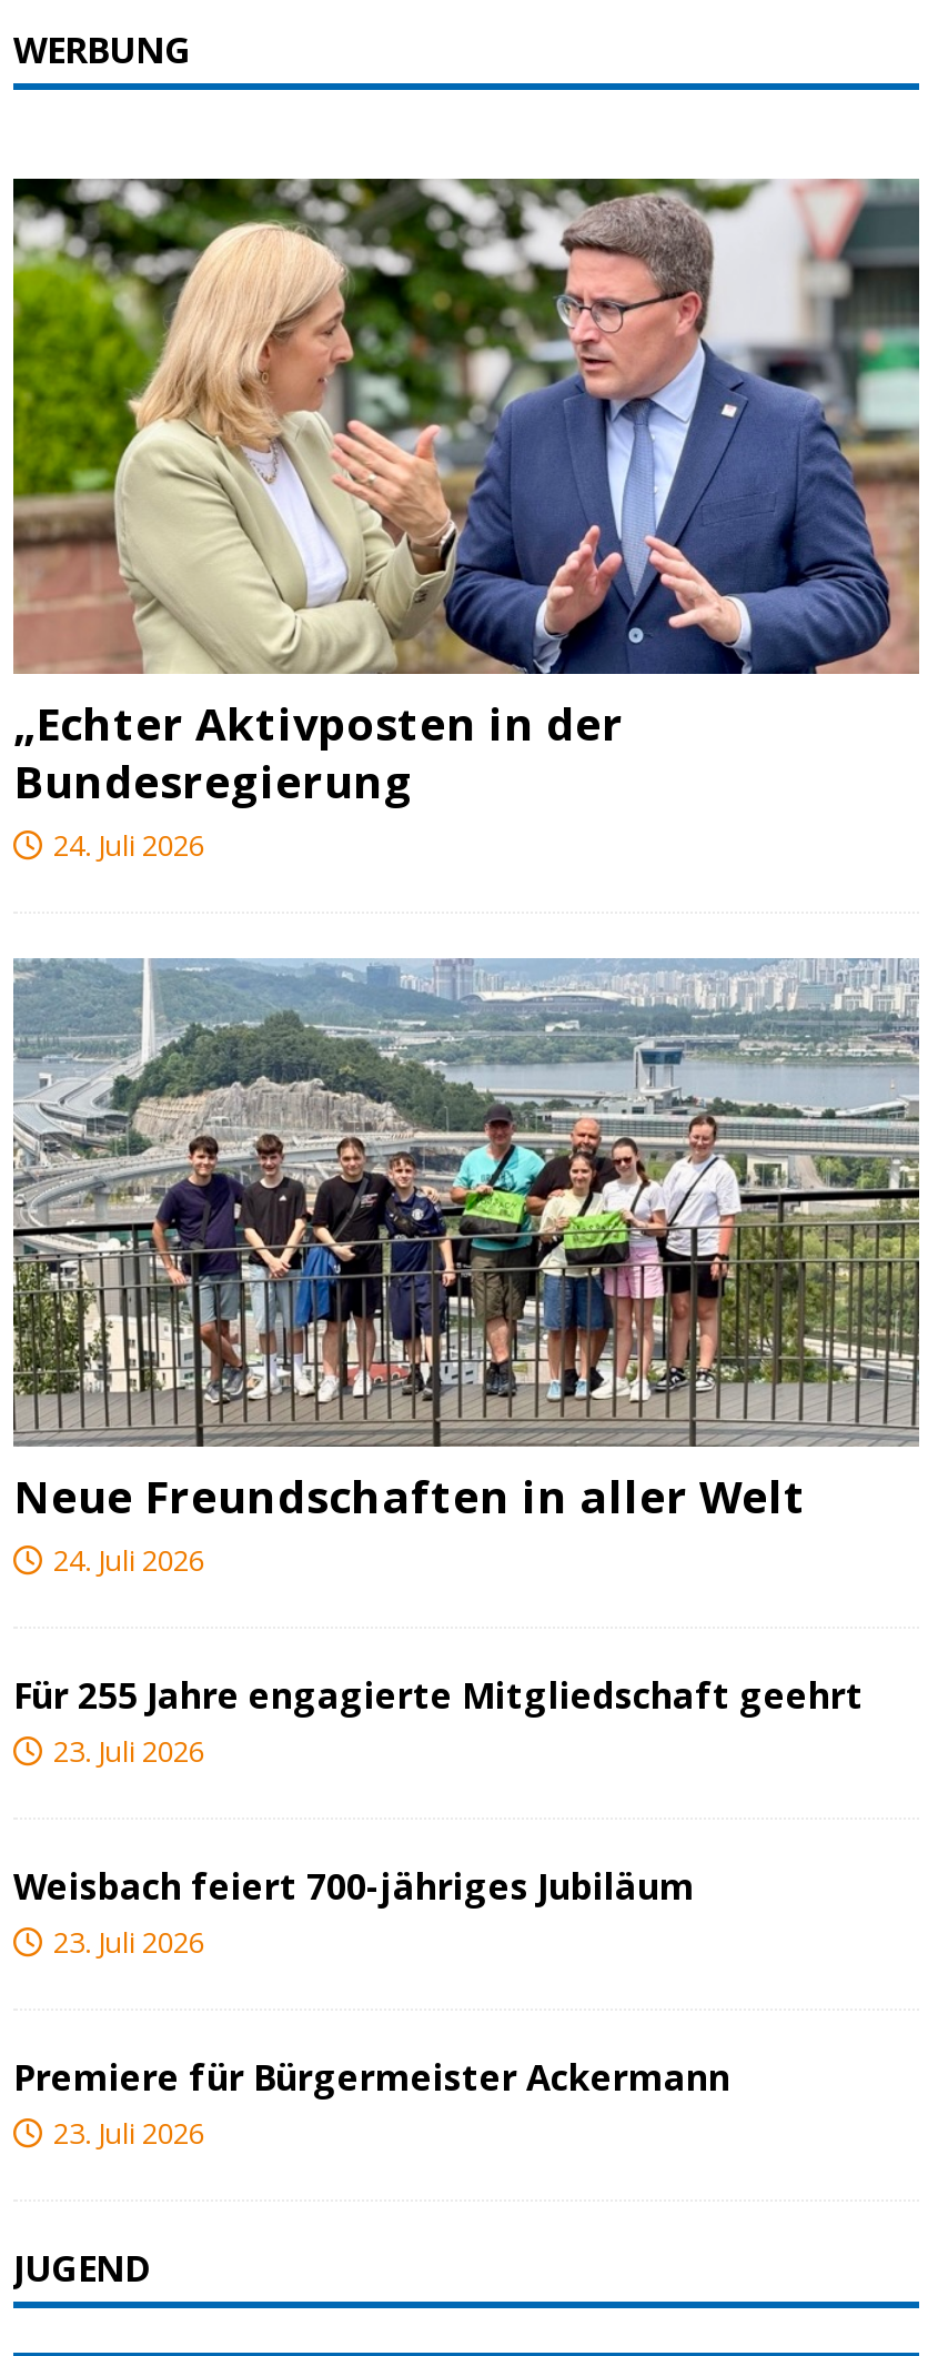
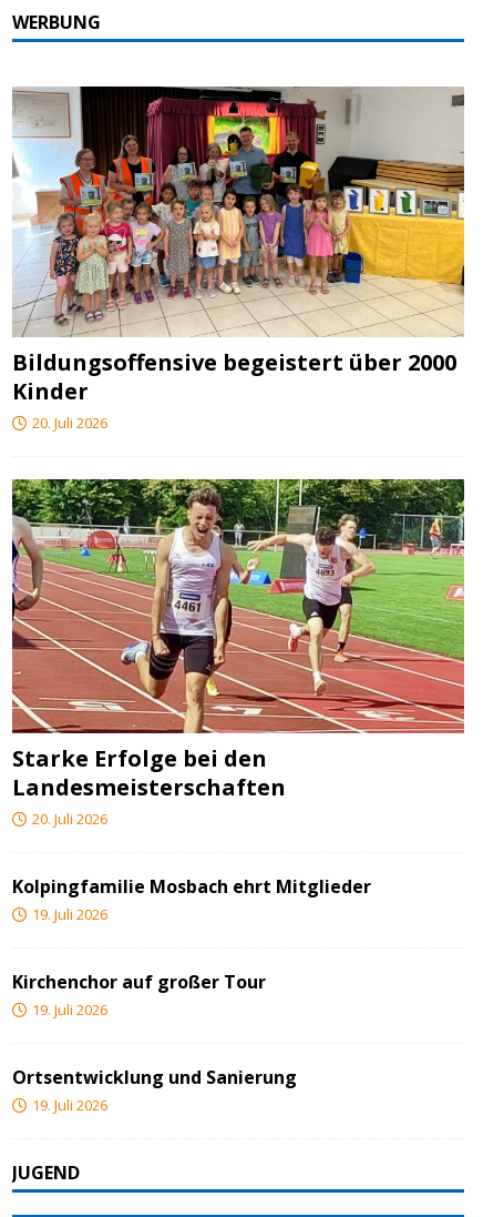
- [image]
+ [image]

- „Echter Aktivposten in der
- Bundesregierung
- 24. Juli 2026
+ Bildungsoffensive begeistert über 2000
+ Kinder
+ 20. Juli 2026

- [image]
- Neue Freundschaften in aller Welt
- 24. Juli 2026
+ [image]
+ Starke Erfolge bei den
+ Landesmeisterschaften
+ 20. Juli 2026

- Für 255 Jahre engagierte Mitgliedschaft geehrt
- 23. Juli 2026
+ Kolpingfamilie Mosbach ehrt Mitglieder
+ 19. Juli 2026

- Weisbach feiert 700-jähriges Jubiläum
- 23. Juli 2026
+ Kirchenchor auf großer Tour
+ 19. Juli 2026

- Premiere für Bürgermeister Ackermann
- 23. Juli 2026
+ Ortsentwicklung und Sanierung
+ 19. Juli 2026
